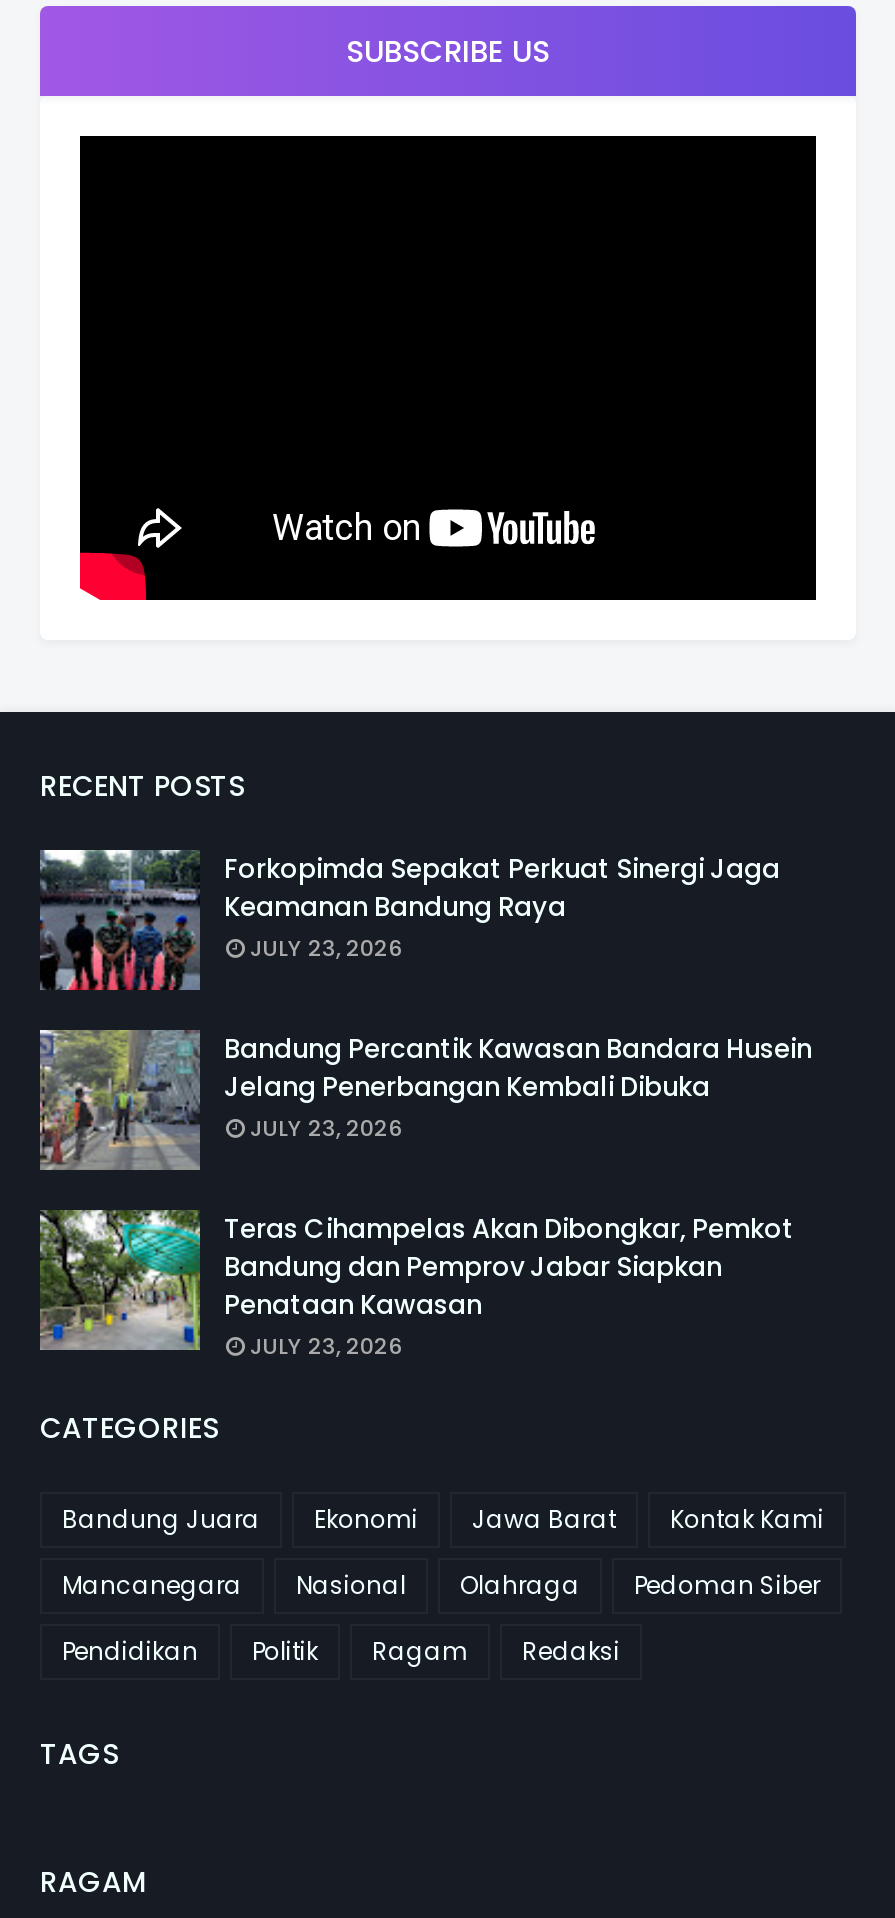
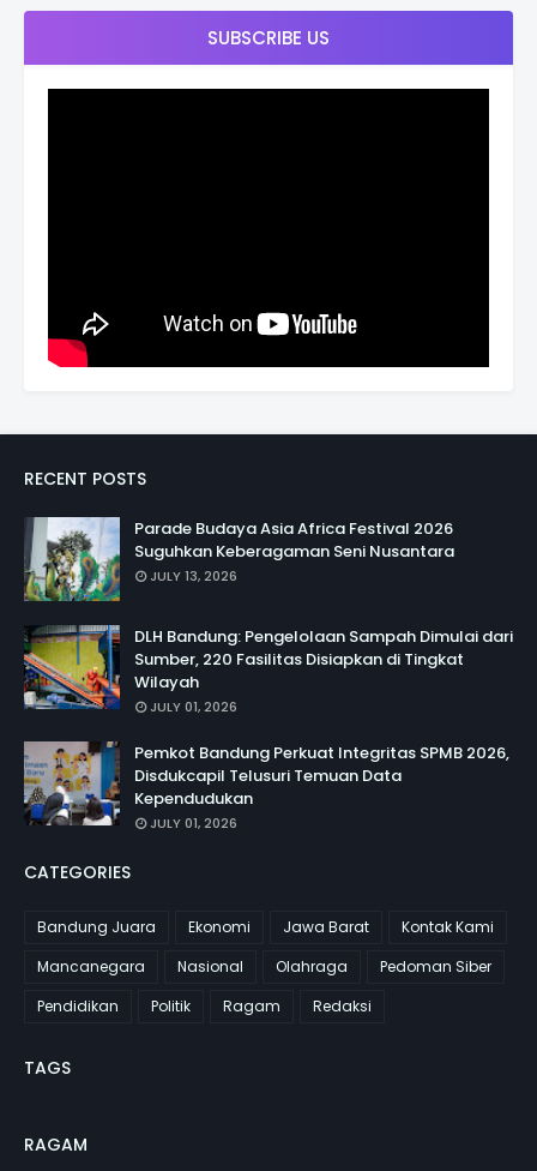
- [image]
- Forkopimda Sepakat Perkuat Sinergi Jaga
- Keamanan Bandung Raya
- JULY 23, 2026
+ [image]
+ Parade Budaya Asia Africa Festival 2026
+ Suguhkan Keberagaman Seni Nusantara
+ JULY 13, 2026

- [image]
- Bandung Percantik Kawasan Bandara Husein
- Jelang Penerbangan Kembali Dibuka
- JULY 23, 2026
+ [image]
+ DLH Bandung: Pengelolaan Sampah Dimulai dari
+ Sumber, 220 Fasilitas Disiapkan di Tingkat
+ Wilayah
+ JULY 01, 2026

- [image]
- Teras Cihampelas Akan Dibongkar, Pemkot
- Bandung dan Pemprov Jabar Siapkan
- Penataan Kawasan
- JULY 23, 2026
+ [image]
+ Pemkot Bandung Perkuat Integritas SPMB 2026,
+ Disdukcapil Telusuri Temuan Data
+ Kependudukan
+ JULY 01, 2026
